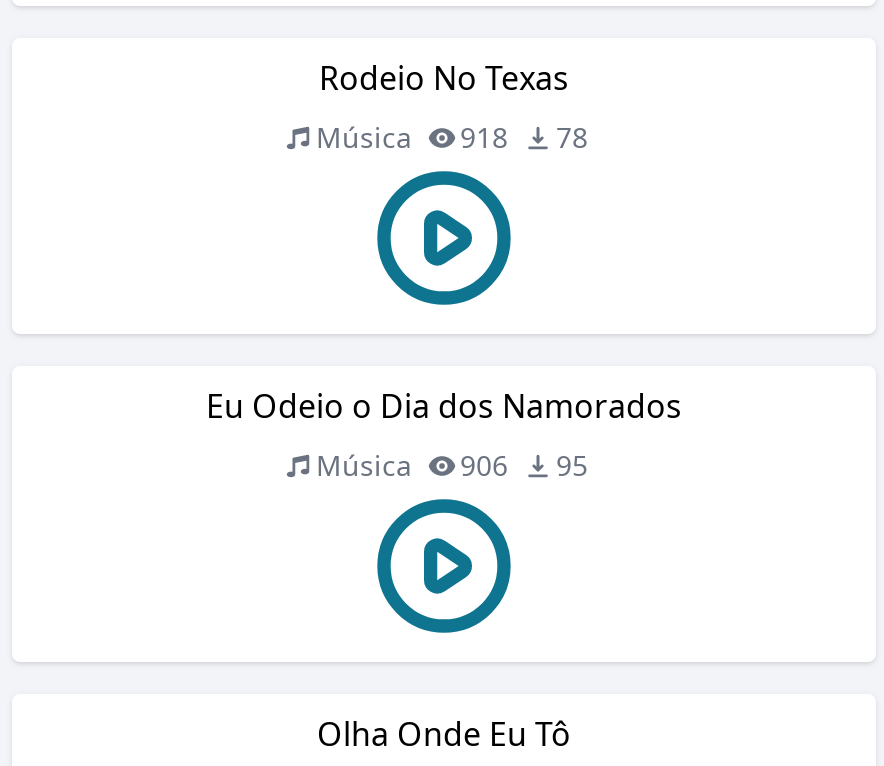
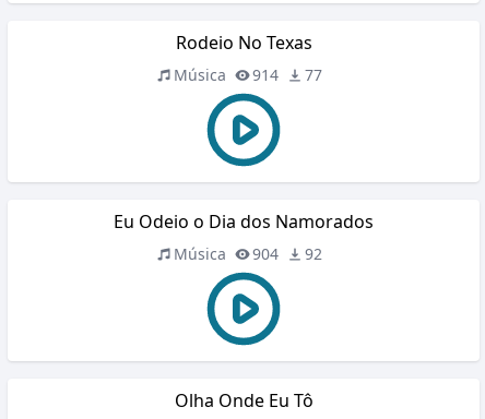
- 918
+ 914

- 78
+ 77

- 906
+ 904

- 95
+ 92
